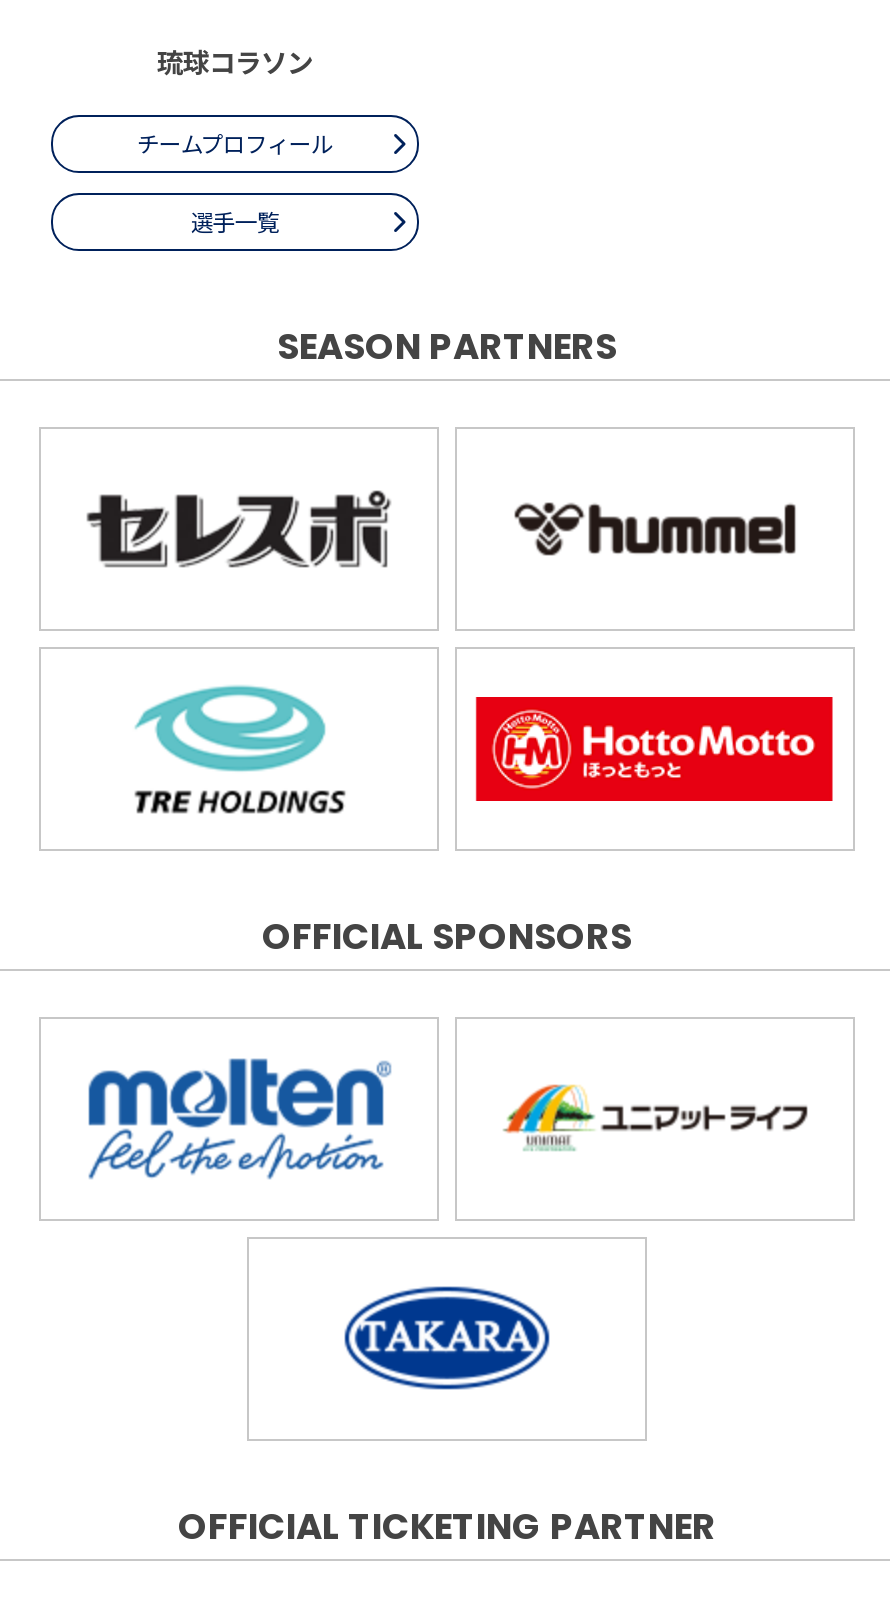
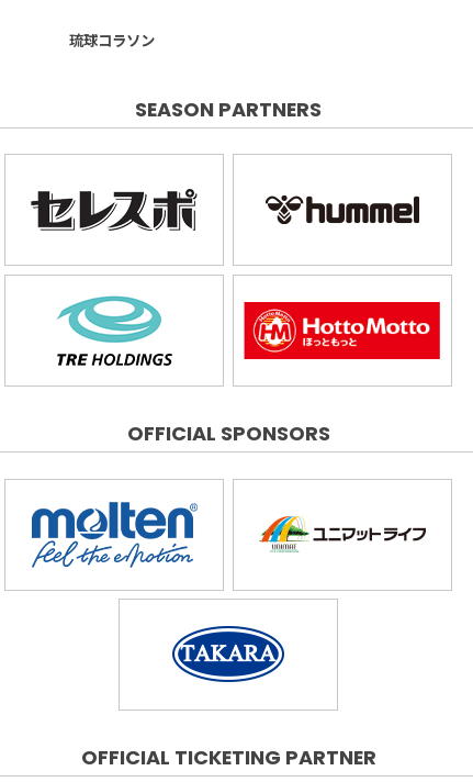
- チームプロフィール
- 選手一覧
